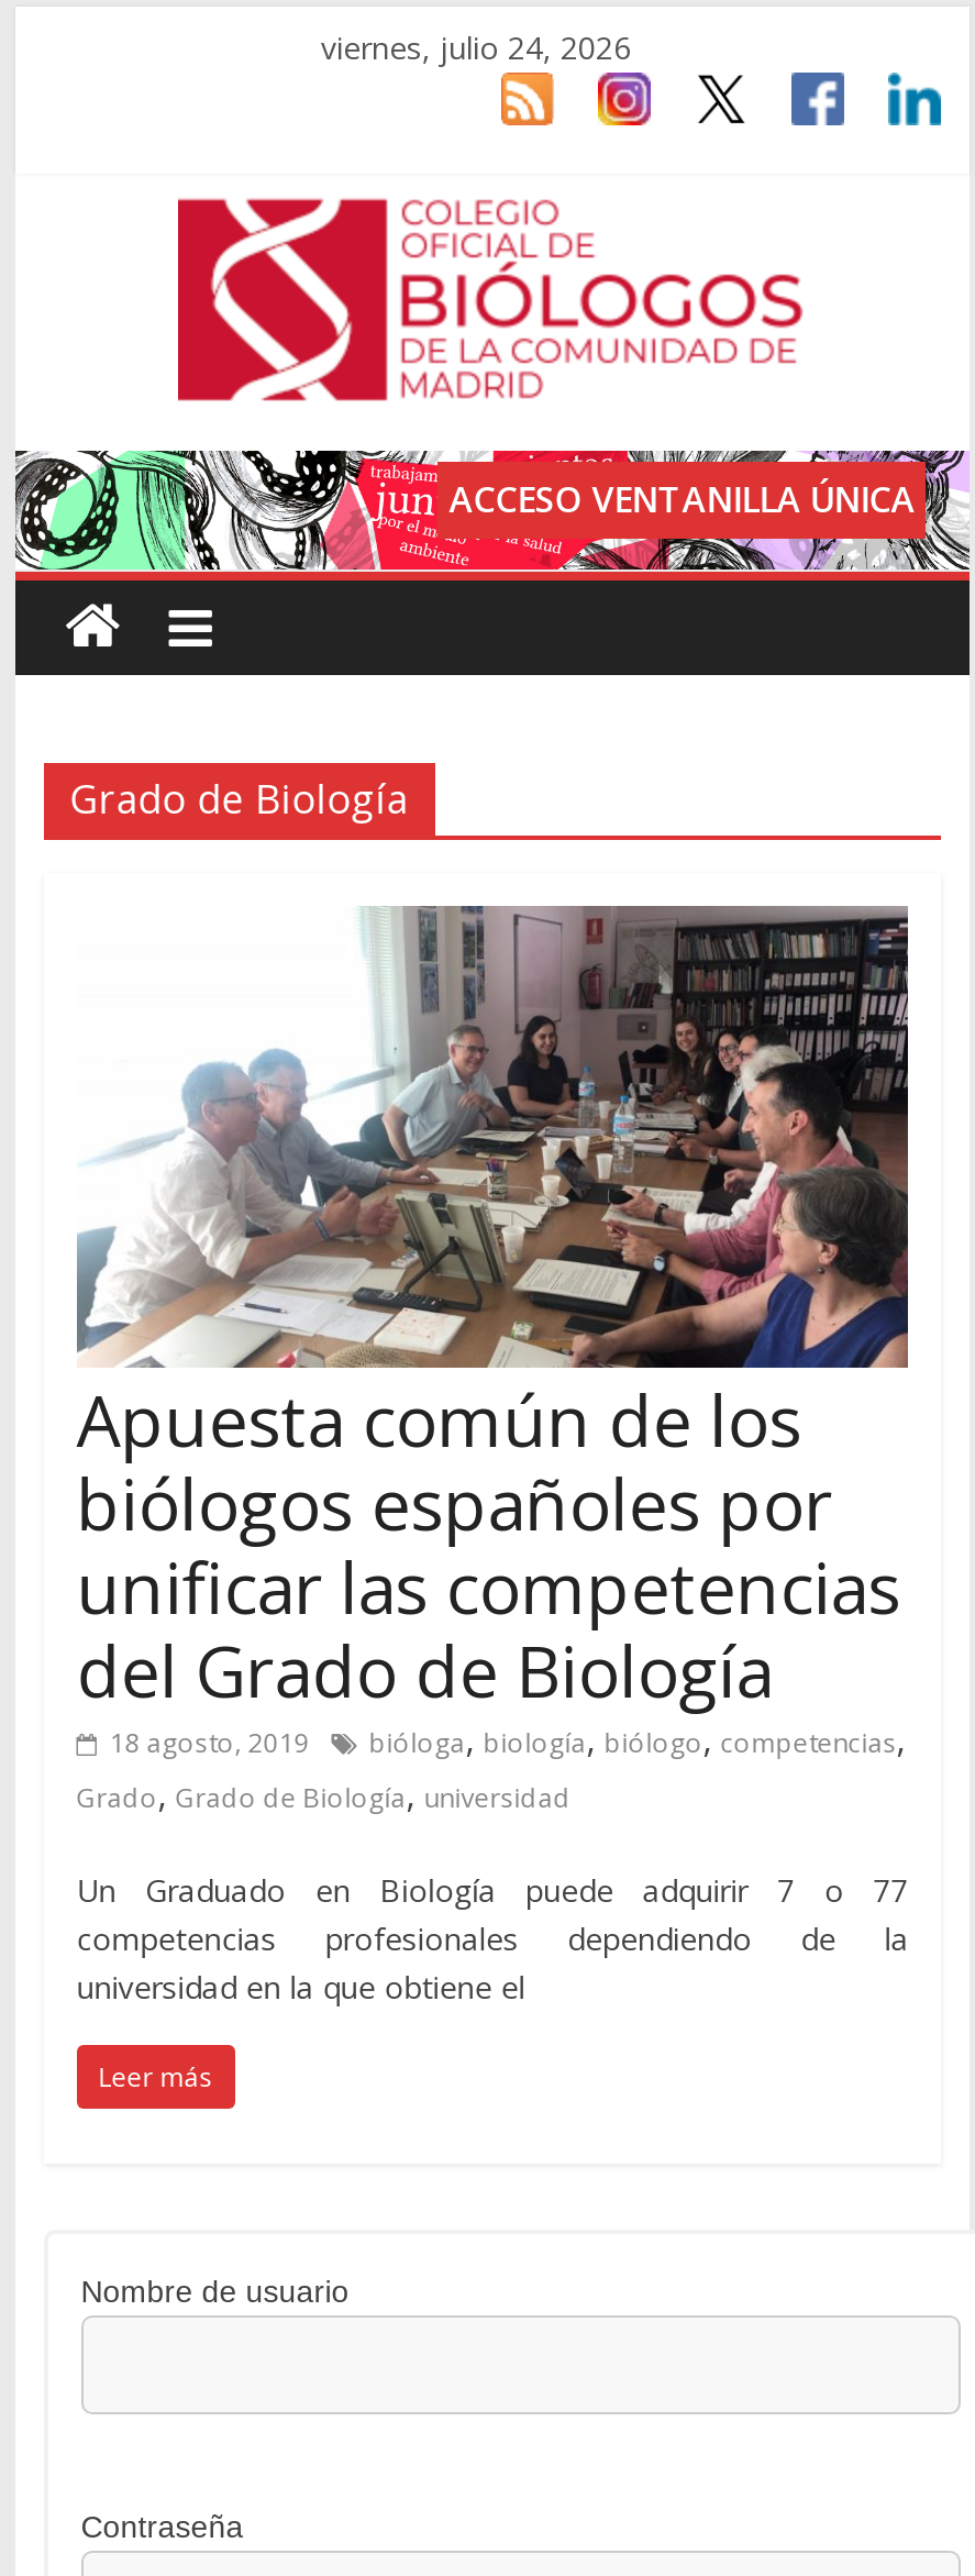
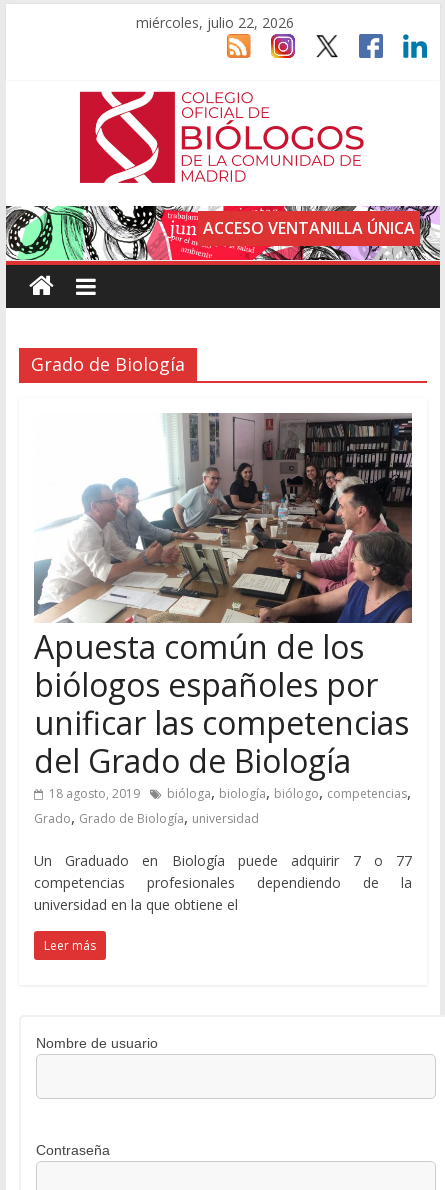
- viernes, julio 24, 2026
+ miércoles, julio 22, 2026
